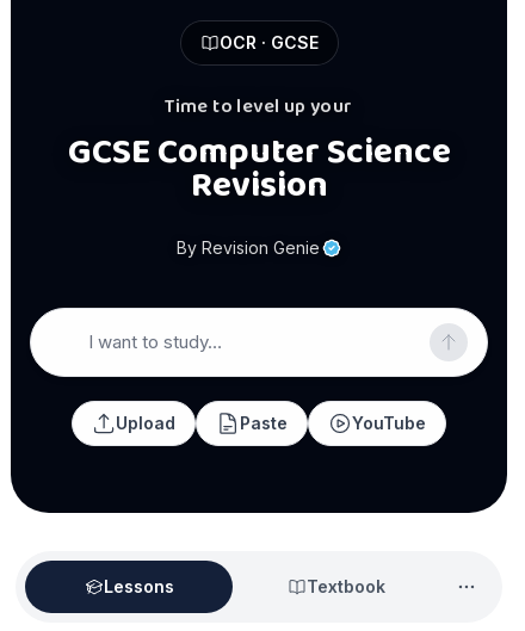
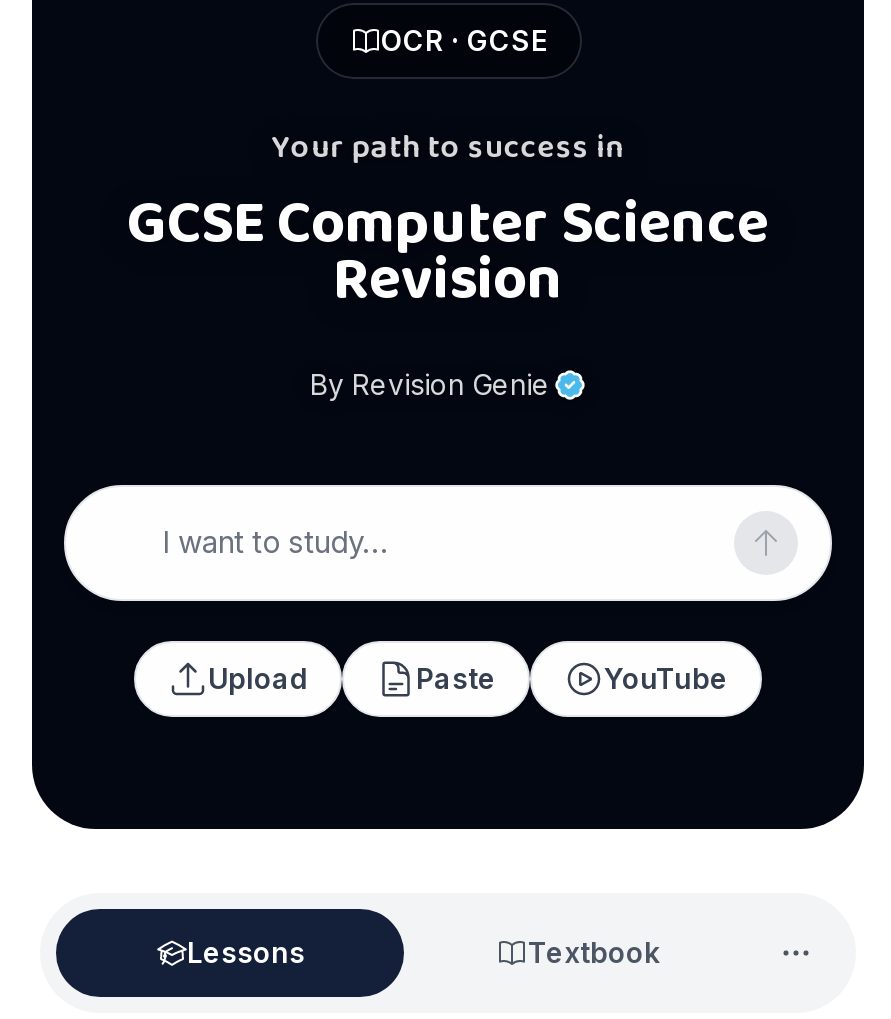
- Time to level up your
+ Your path to success in
